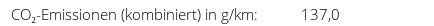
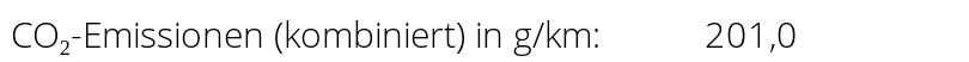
- 137,0
+ 201,0
